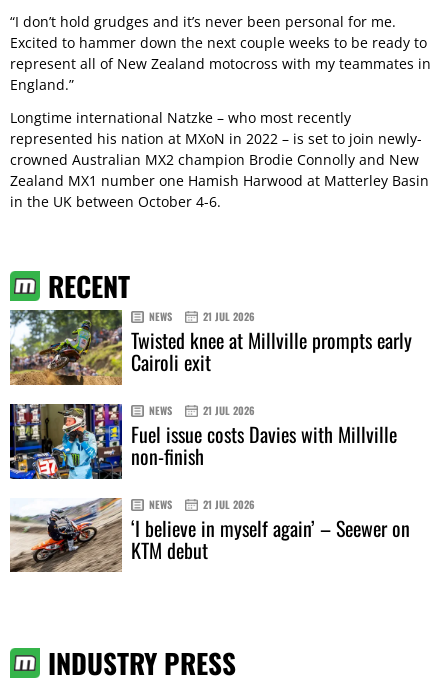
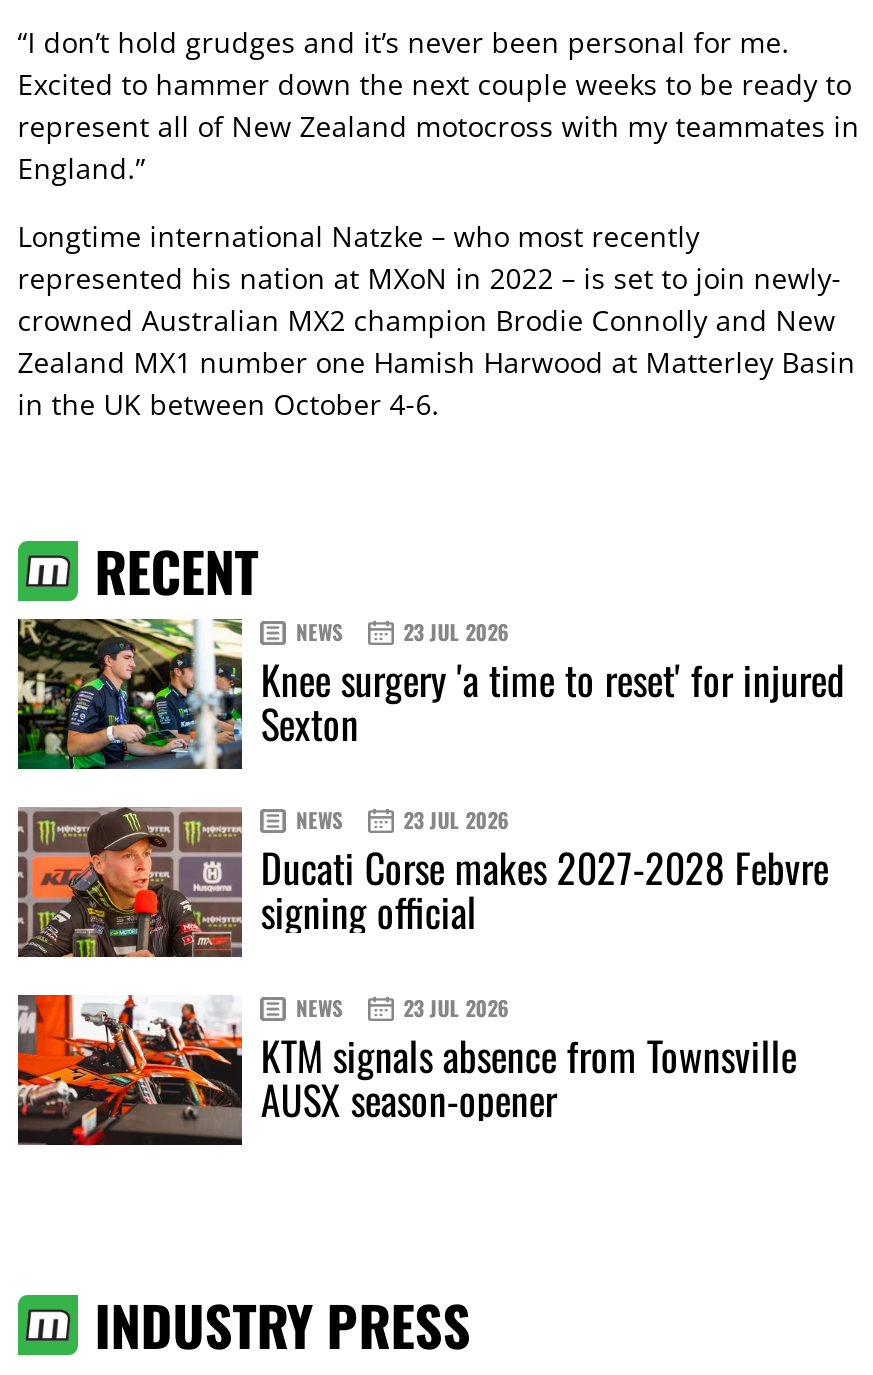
- [image]
- 21 JUL 2026
- Twisted knee at Millville prompts early
- Cairoli exit
+ [image]
+ 23 JUL 2026
+ Knee surgery 'a time to reset' for injured
+ Sexton

- [image]
- 21 JUL 2026
- Fuel issue costs Davies with Millville
- non-finish
+ [image]
+ 23 JUL 2026
+ Ducati Corse makes 2027-2028 Febvre
+ signing official

- [image]
- 21 JUL 2026
- ‘I believe in myself again’ – Seewer on
- KTM debut
+ [image]
+ 23 JUL 2026
+ KTM signals absence from Townsville
+ AUSX season-opener
